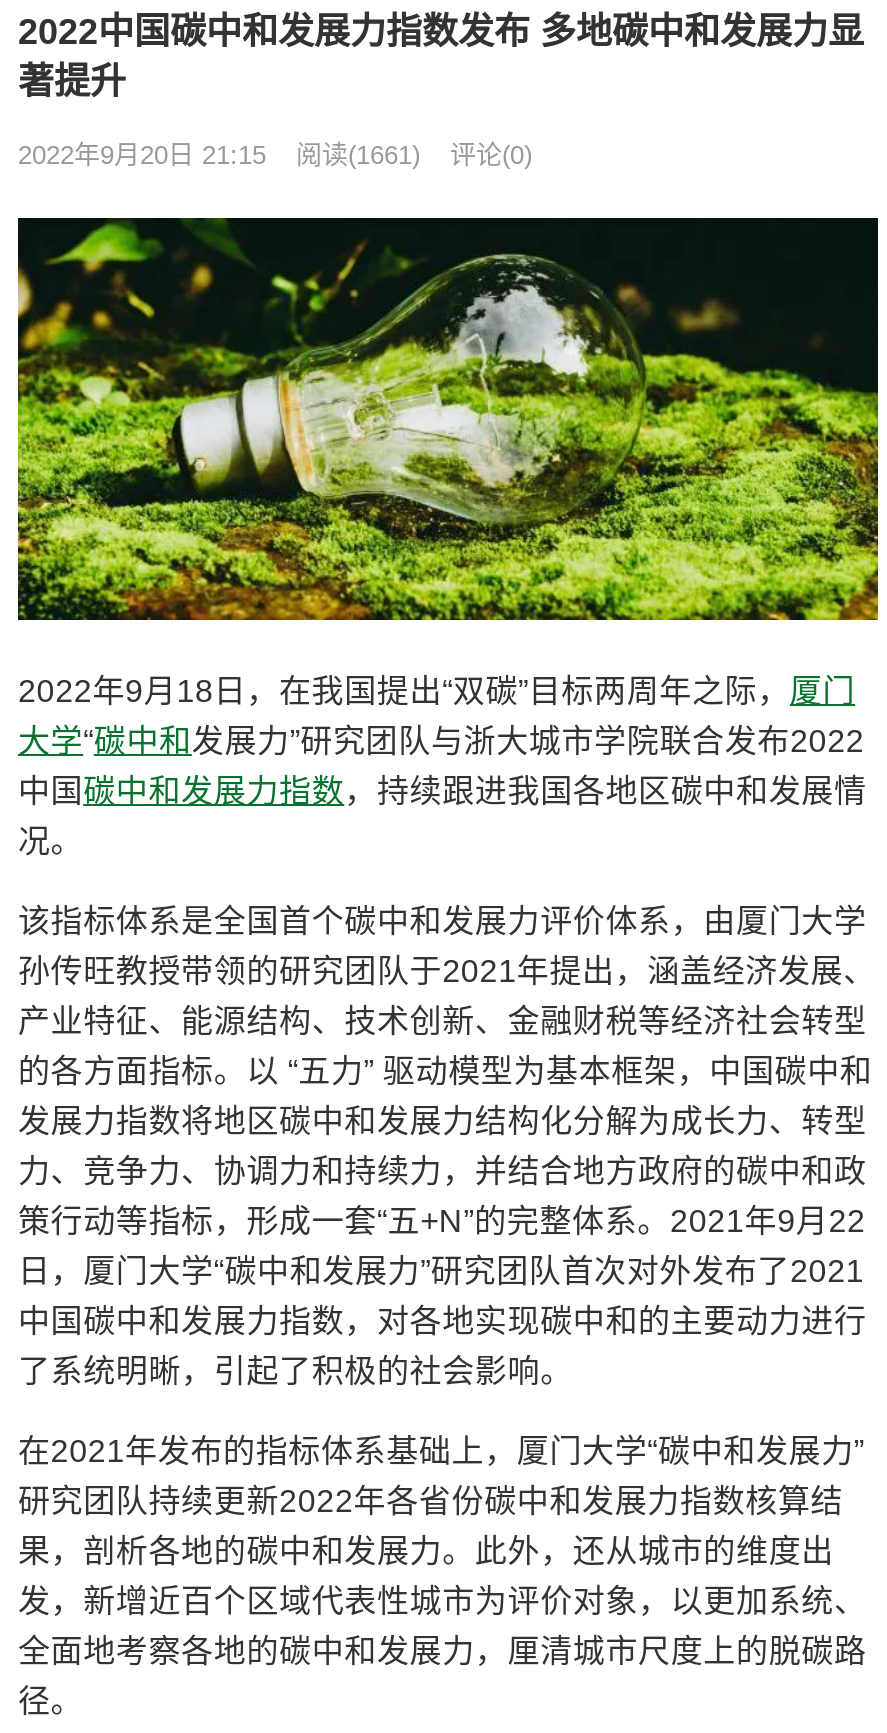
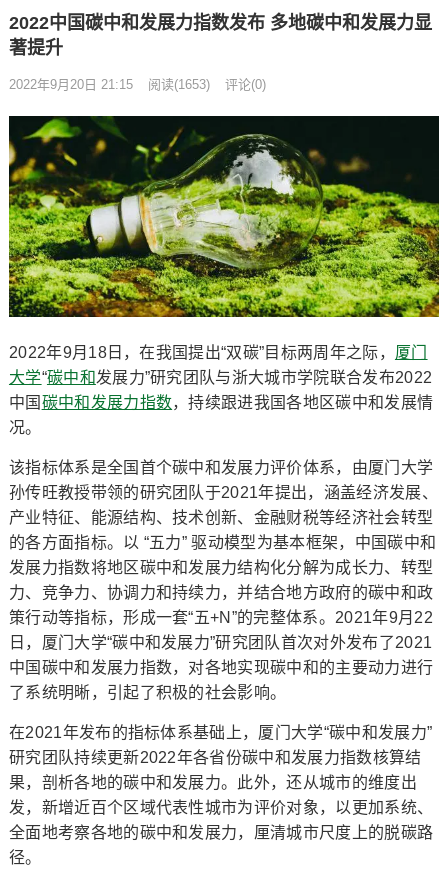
- 2022年9月20日 21:15 阅读(1661) 评论(0)
+ 2022年9月20日 21:15 阅读(1653) 评论(0)
